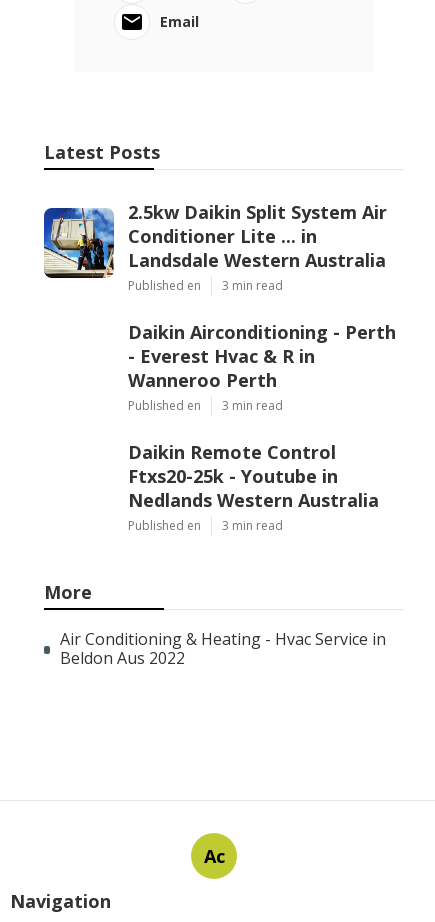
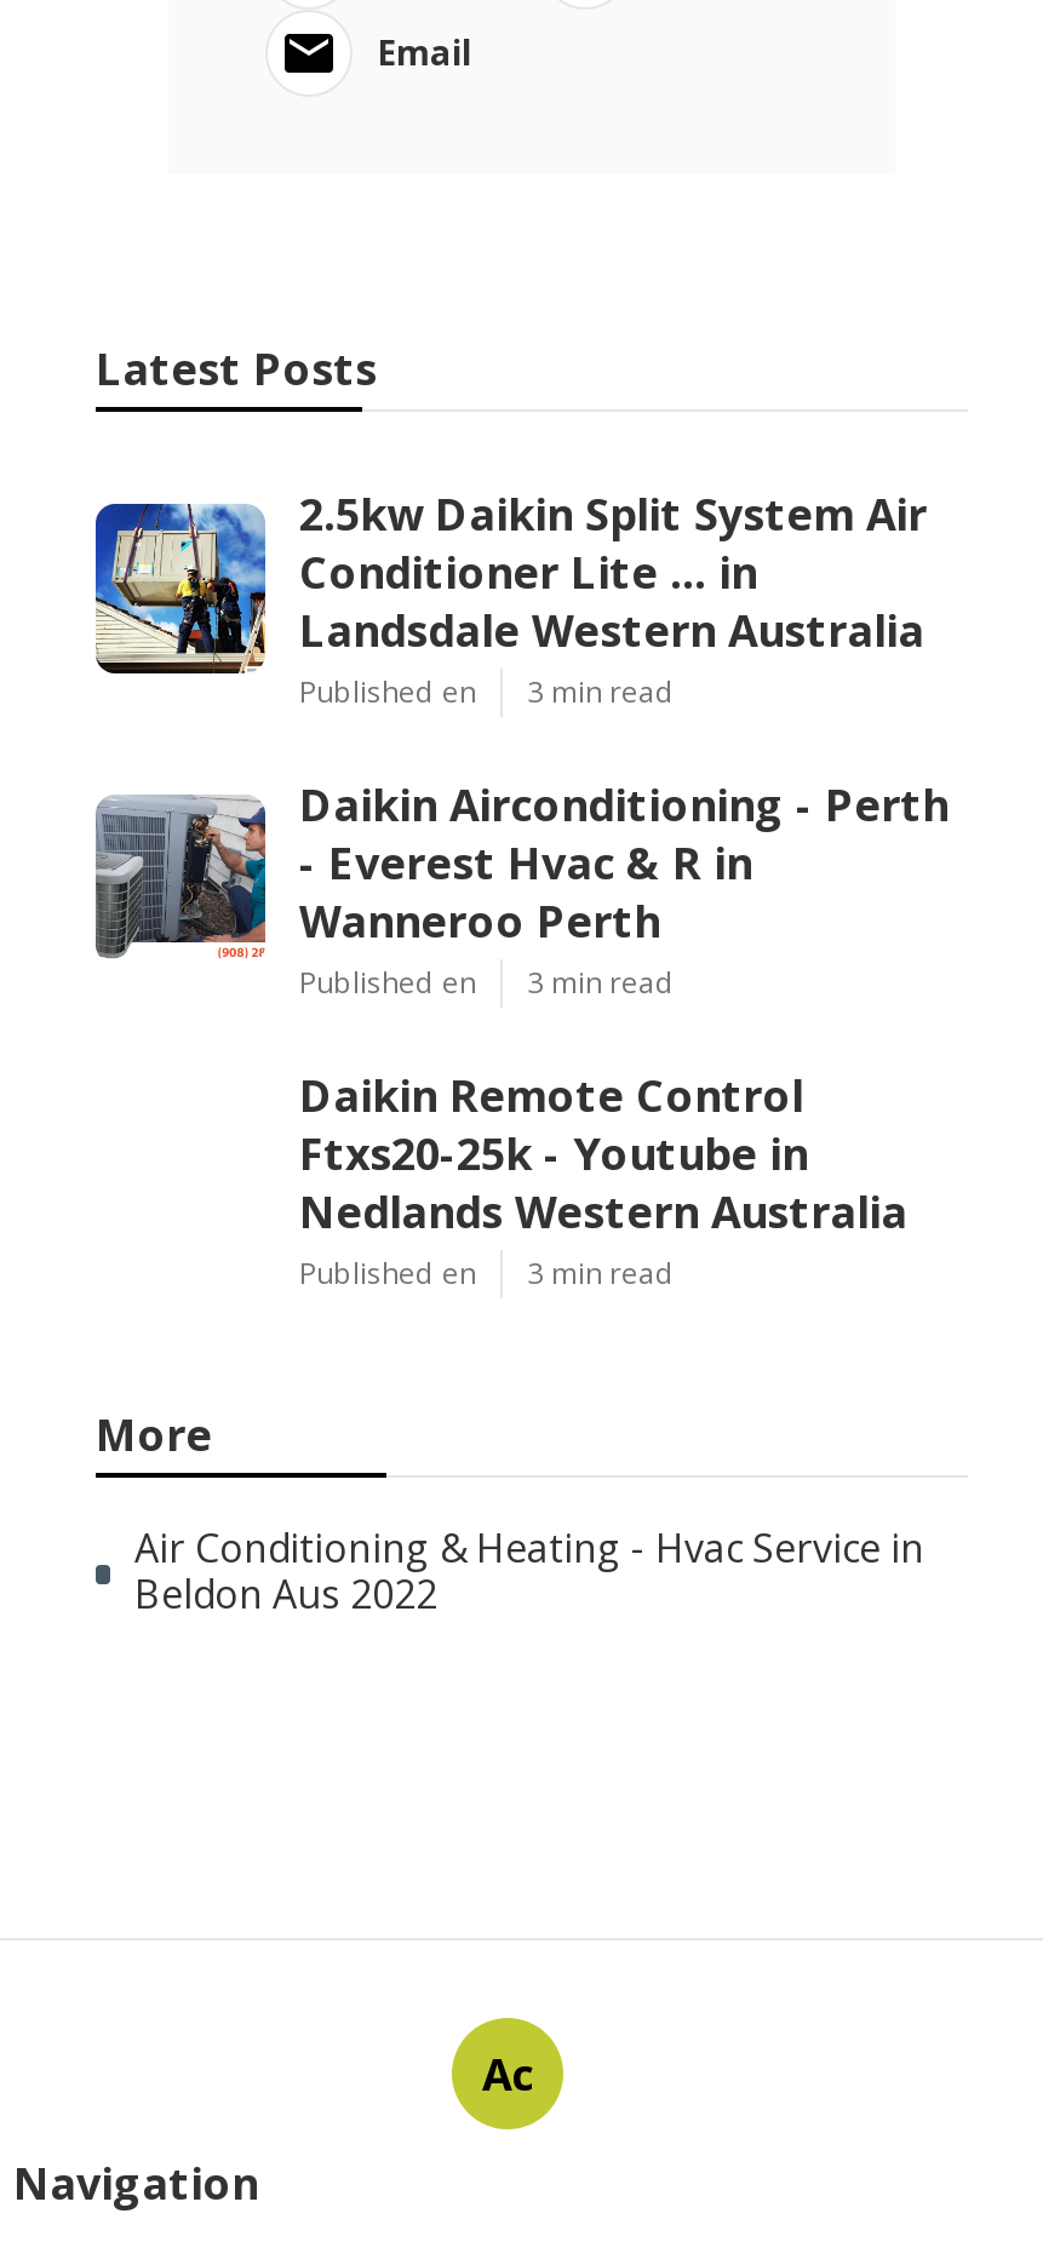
+ [image]
